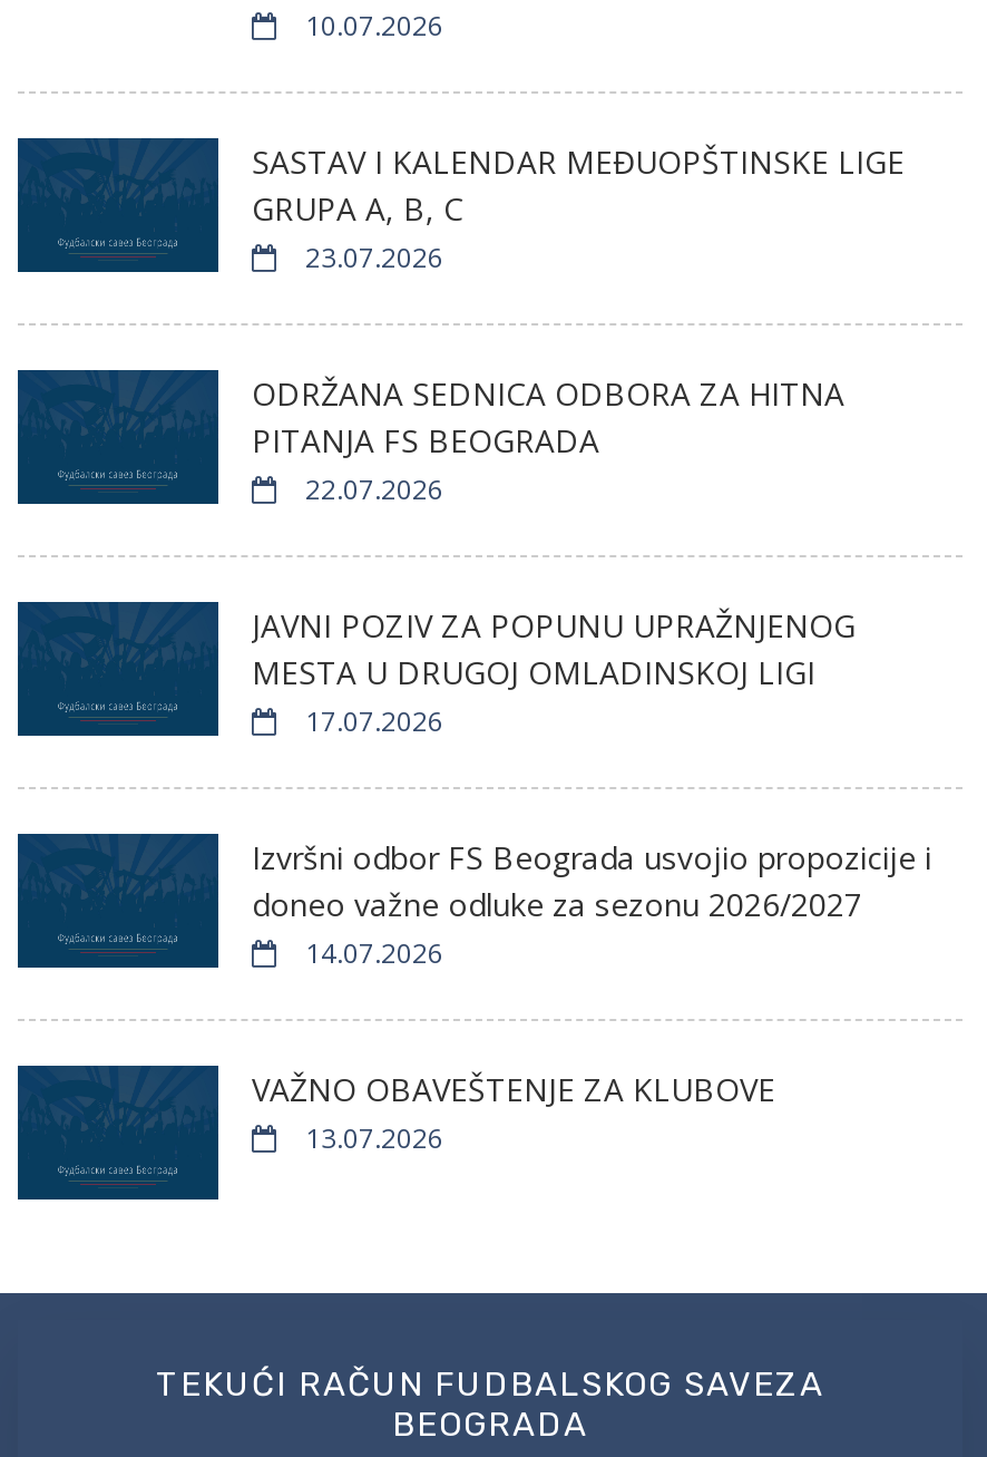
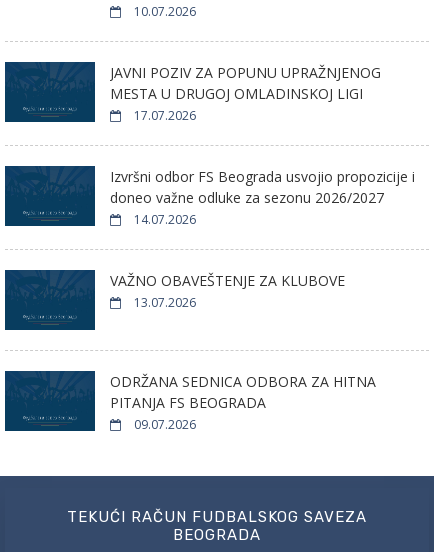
- SASTAV I KALENDAR MEĐUOPŠTINSKE LIGE
- GRUPA A, B, C
- 23.07.2026
- 22.07.2026

moved down: ODRŽANA SEDNICA ODBORA ZA HITNA | PITANJA FS BEOGRADA

moved up: JAVNI POZIV ZA POPUNU UPRAŽNJENOG | MESTA U DRUGOJ OMLADINSKOJ LIGI | 17.07.2026 | Izvršni odbor FS Beograda usvojio propozicije i | doneo važne odluke za sezonu 2026/2027 | 14.07.2026 | VAŽNO OBAVEŠTENJE ZA KLUBOVE | 13.07.2026

+ 09.07.2026
